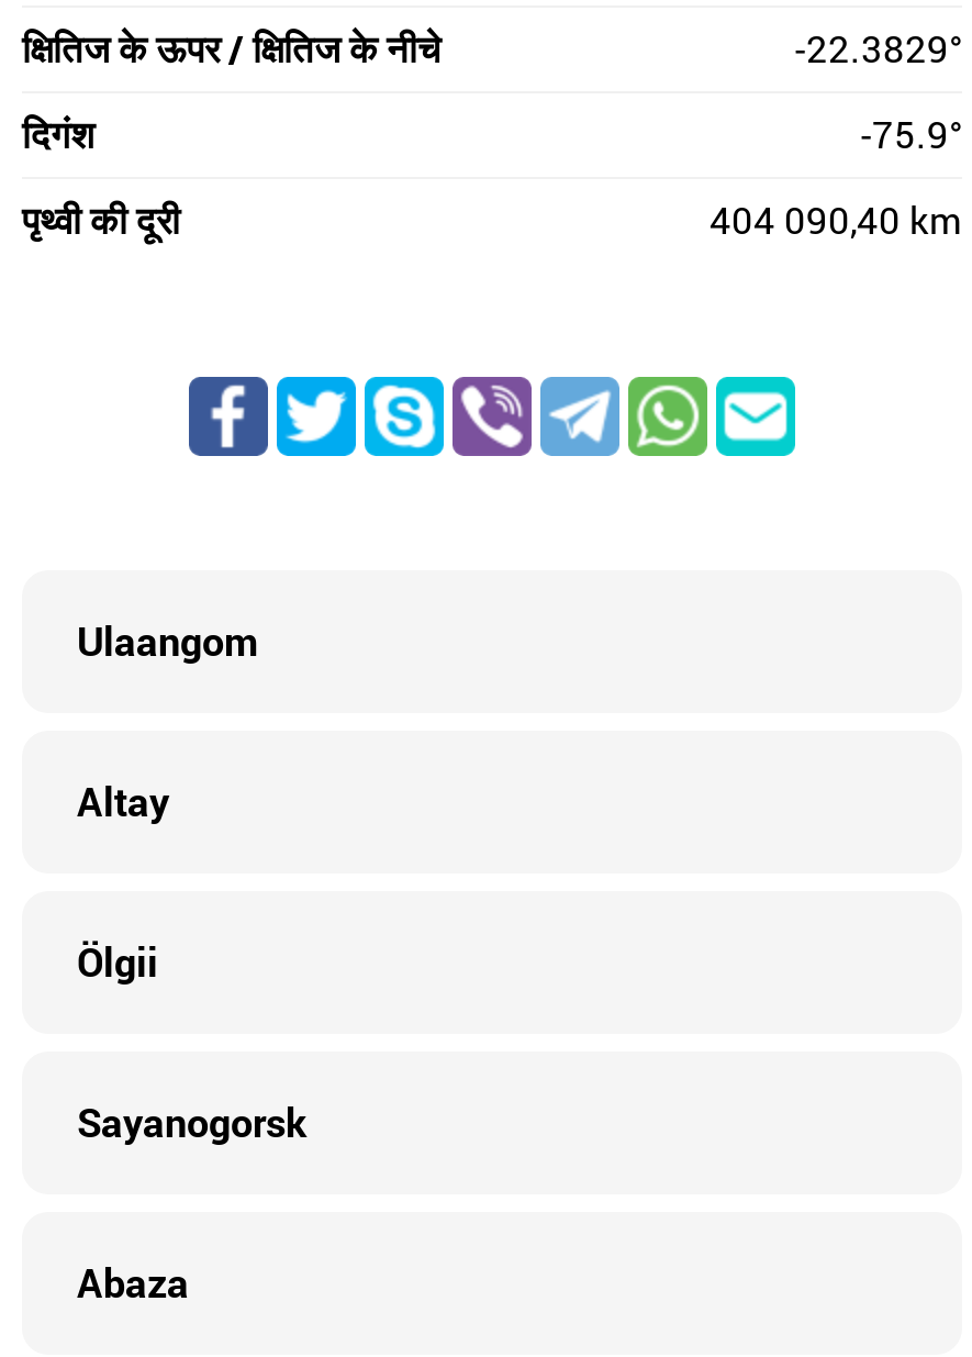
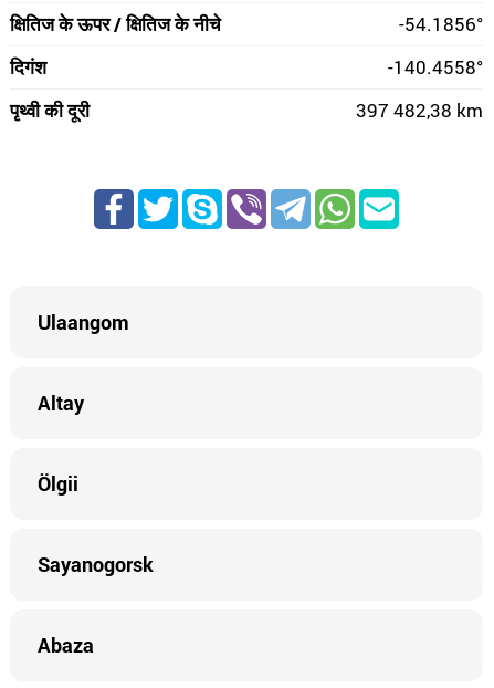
- -22.3829°
+ -54.1856°

- -75.9°
+ -140.4558°

- 404 090,40 km
+ 397 482,38 km
